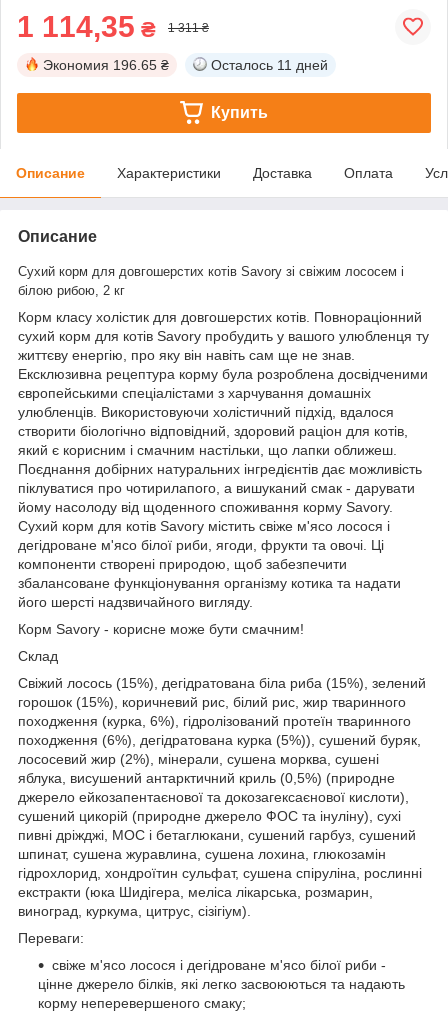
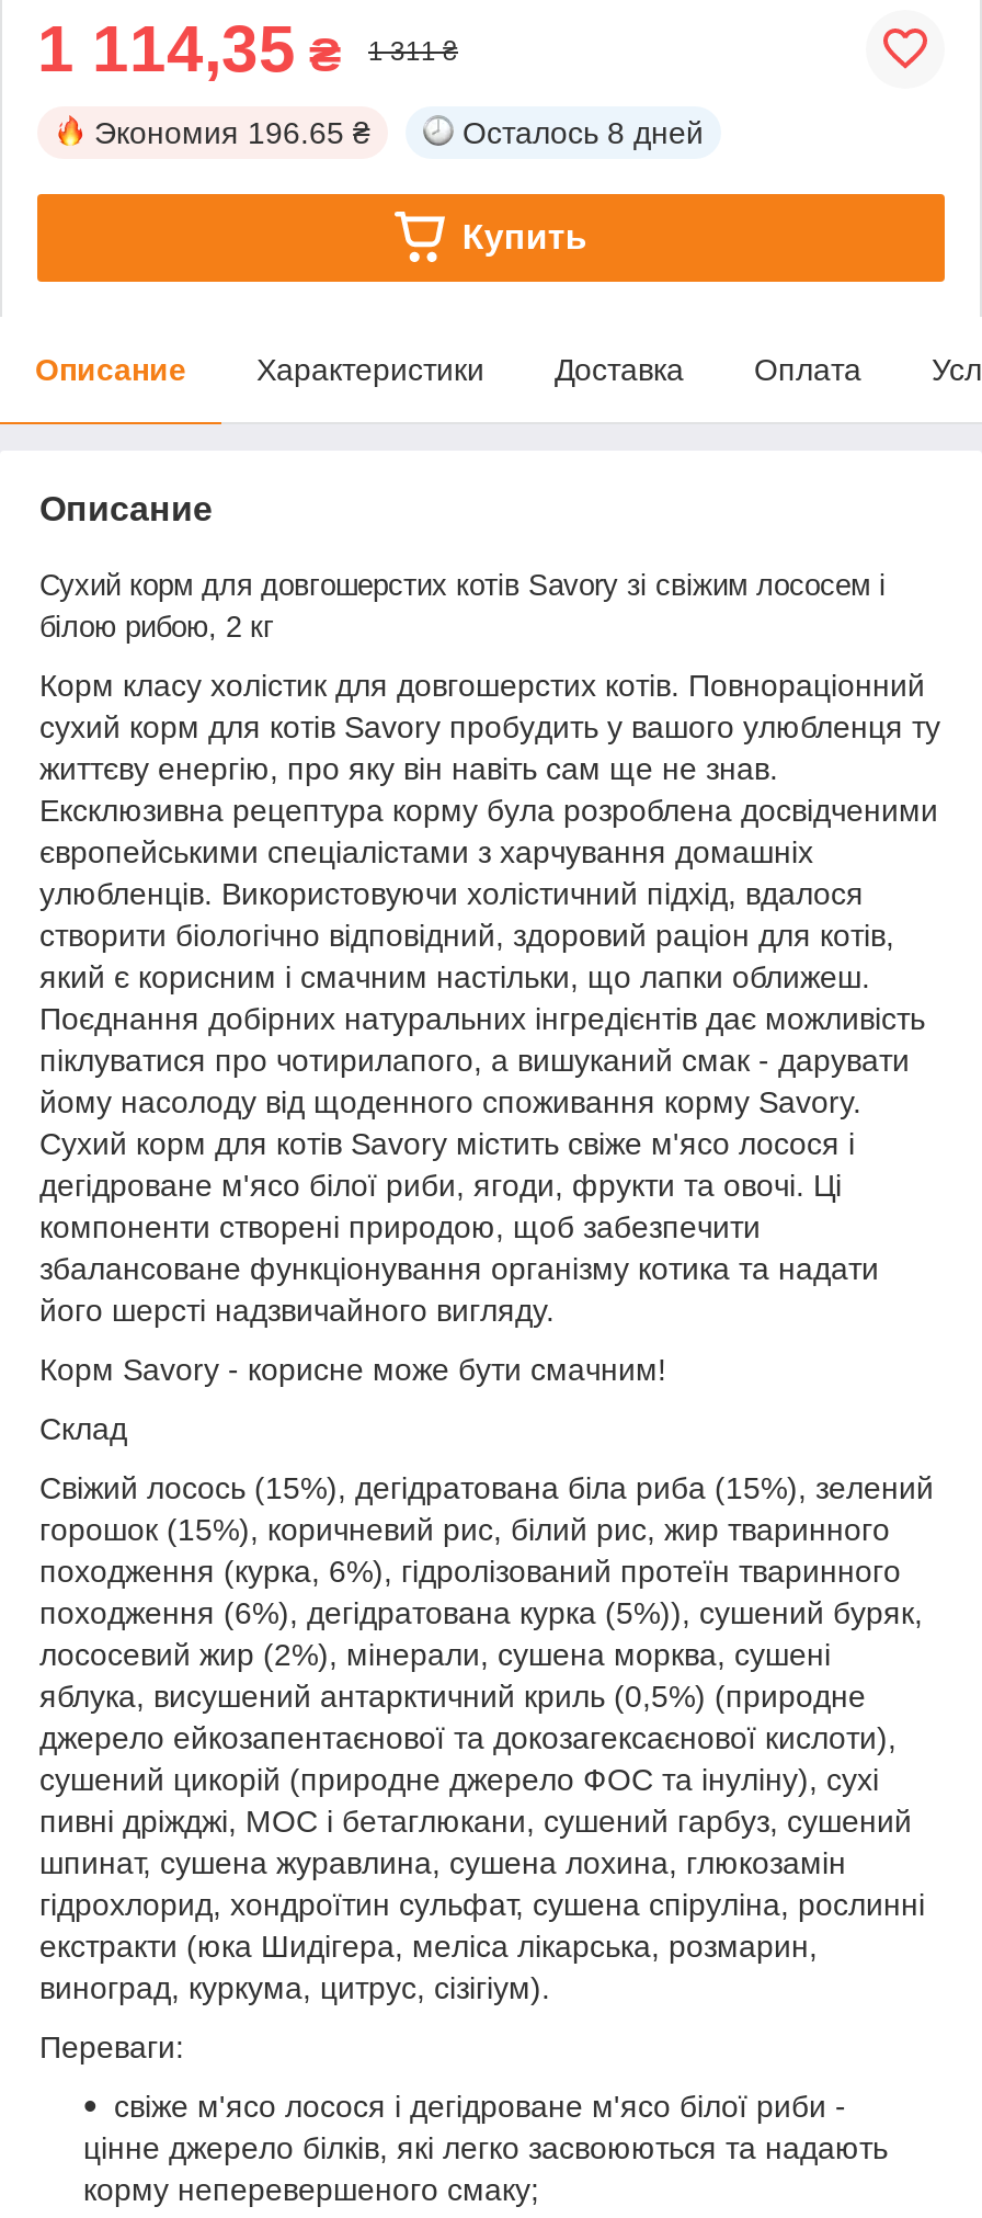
- Осталось 11 дней
+ Осталось 8 дней
